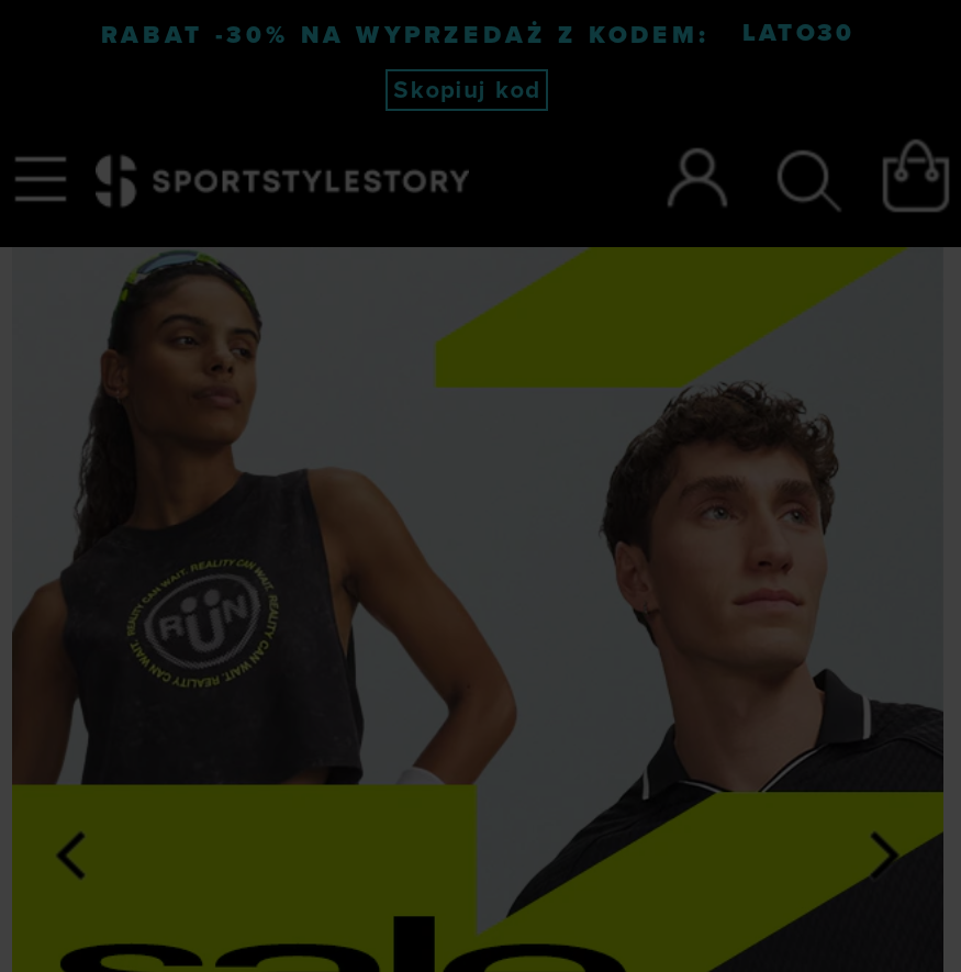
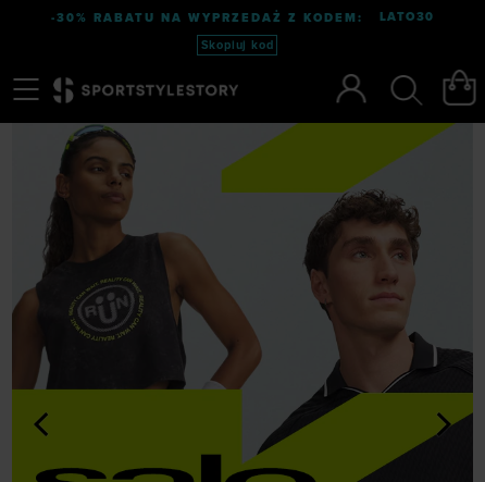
- RABAT -30% NA WYPRZEDAŻ Z KODEM:
+ -30% RABATU NA WYPRZEDAŻ Z KODEM:
